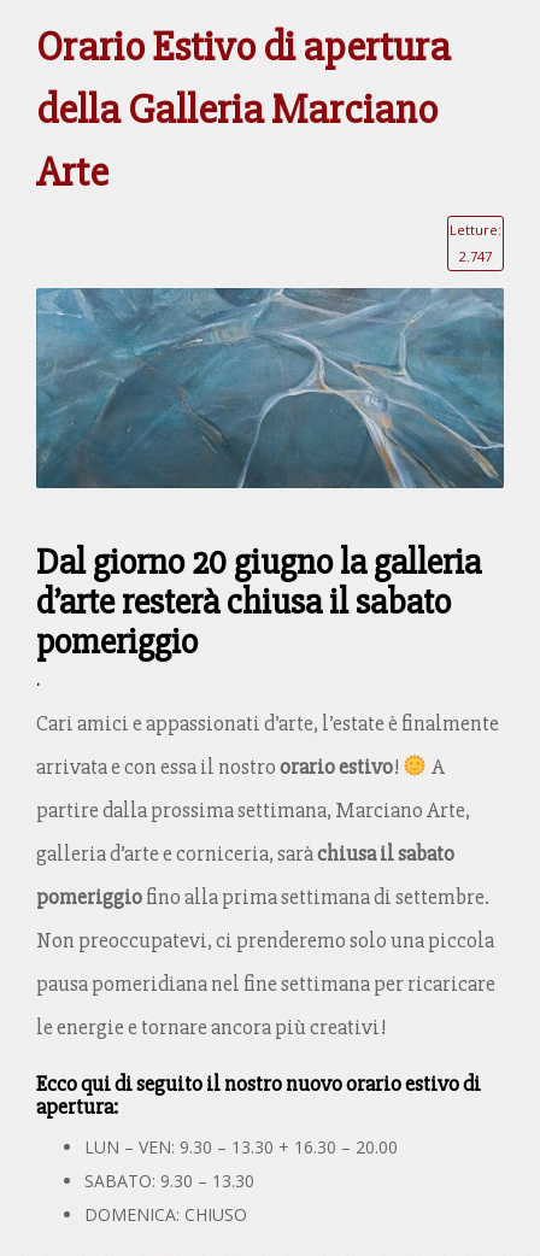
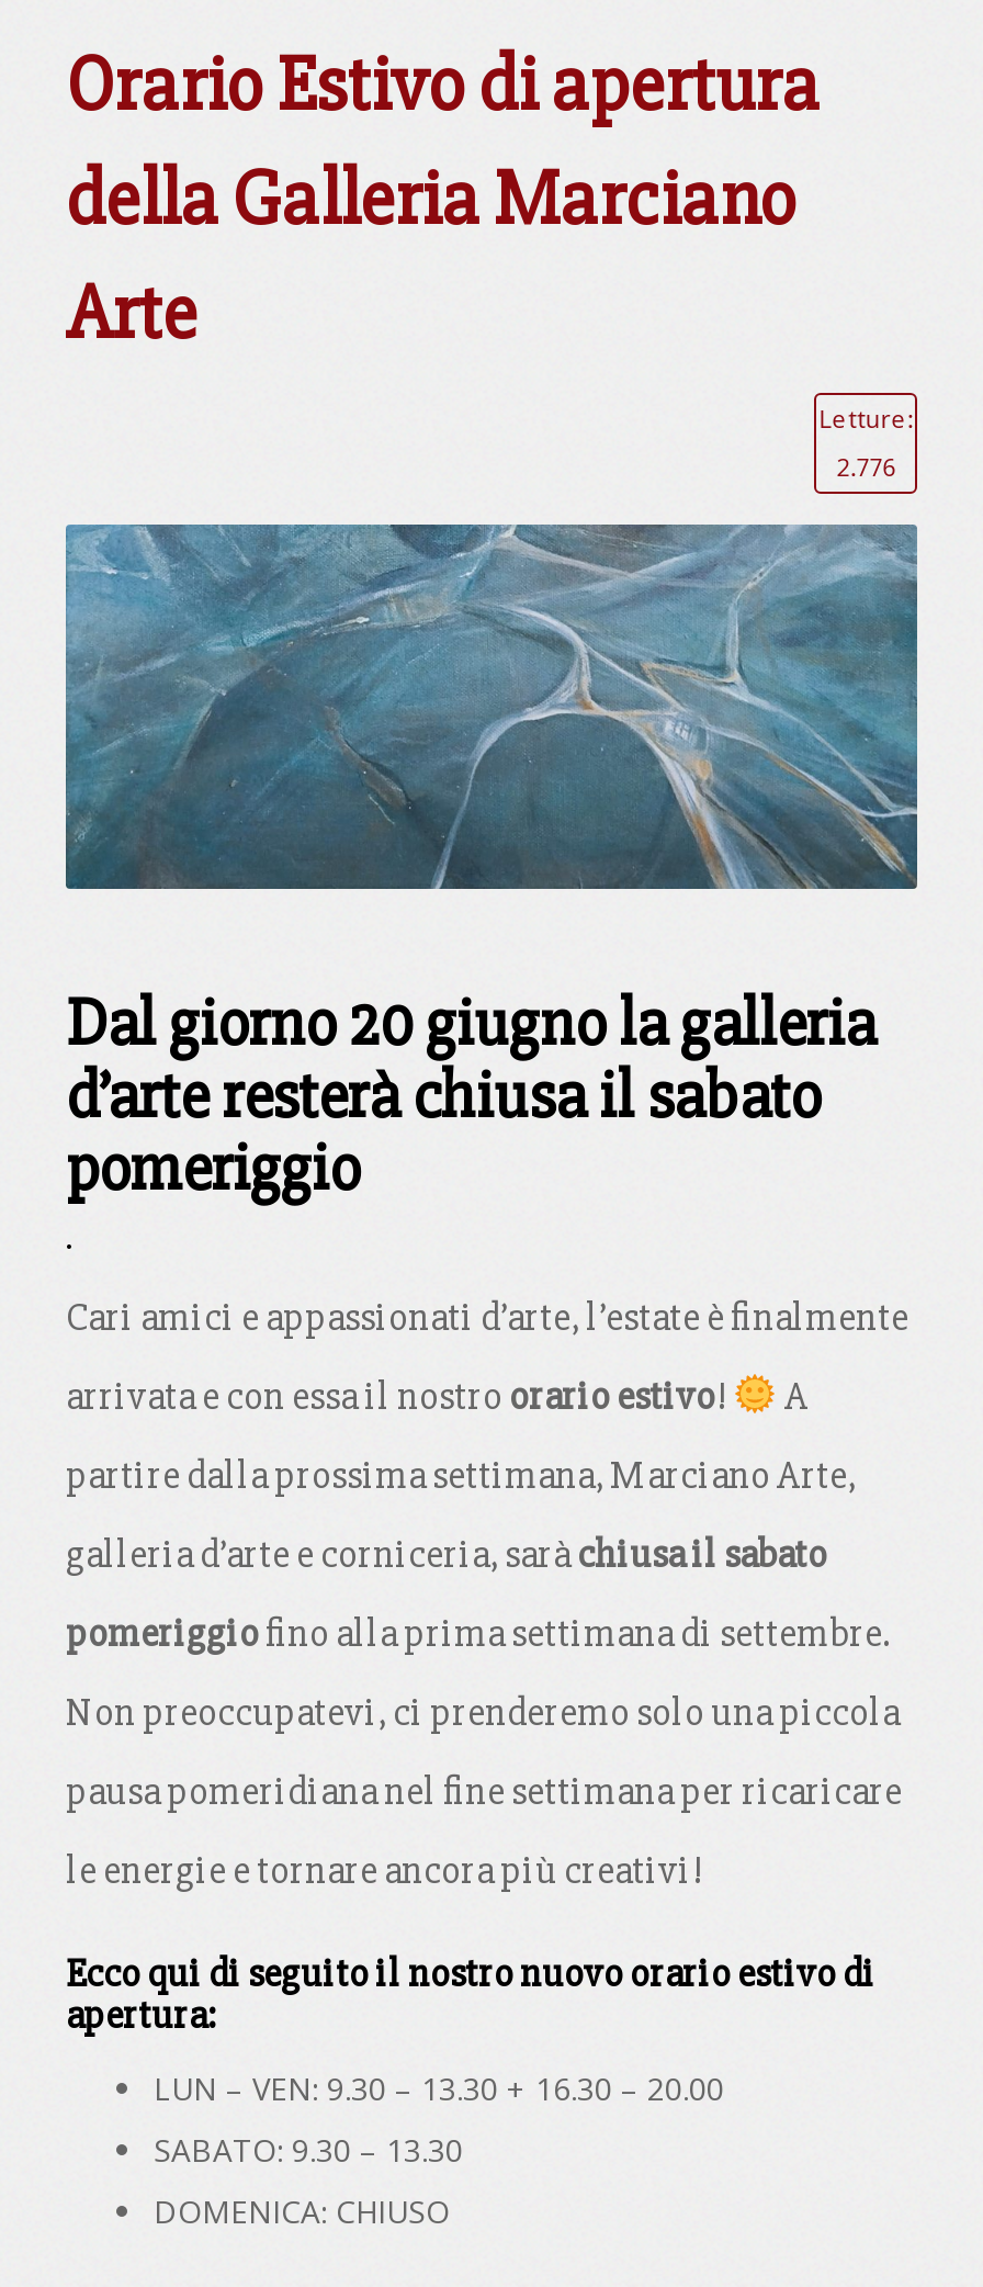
- 2.747
+ 2.776
